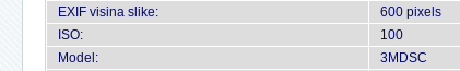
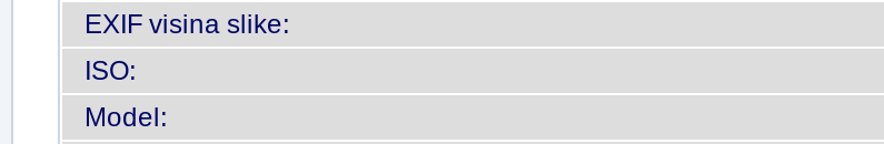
- 600 pixels

- 100

- 3MDSC
